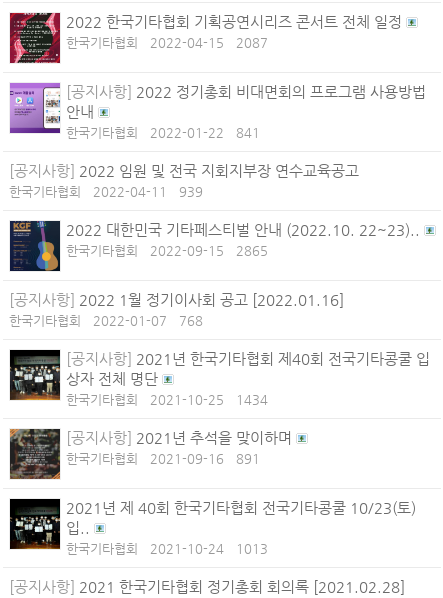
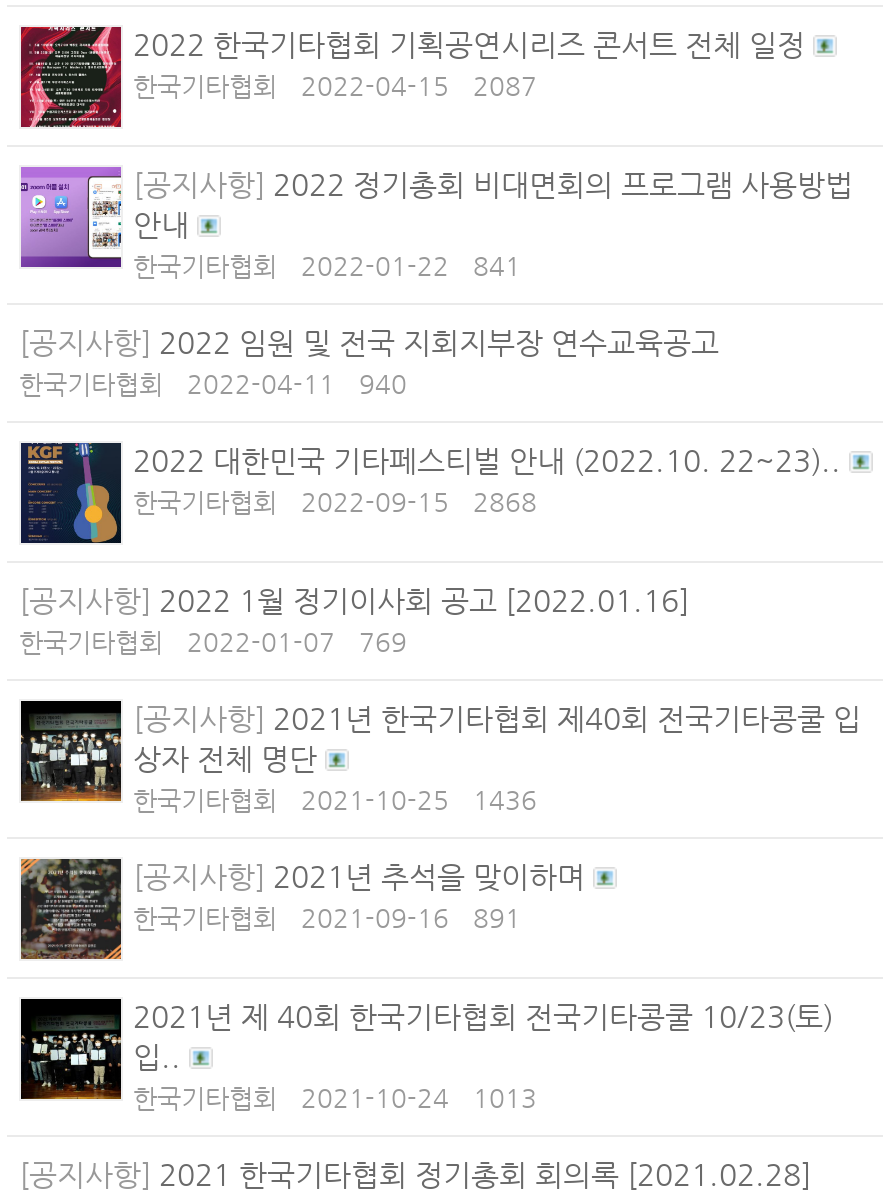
- 한국기타협회 2022-04-11 939
+ 한국기타협회 2022-04-11 940

- 한국기타협회 2022-09-15 2865
+ 한국기타협회 2022-09-15 2868

- 한국기타협회 2022-01-07 768
+ 한국기타협회 2022-01-07 769

- 한국기타협회 2021-10-25 1434
+ 한국기타협회 2021-10-25 1436
